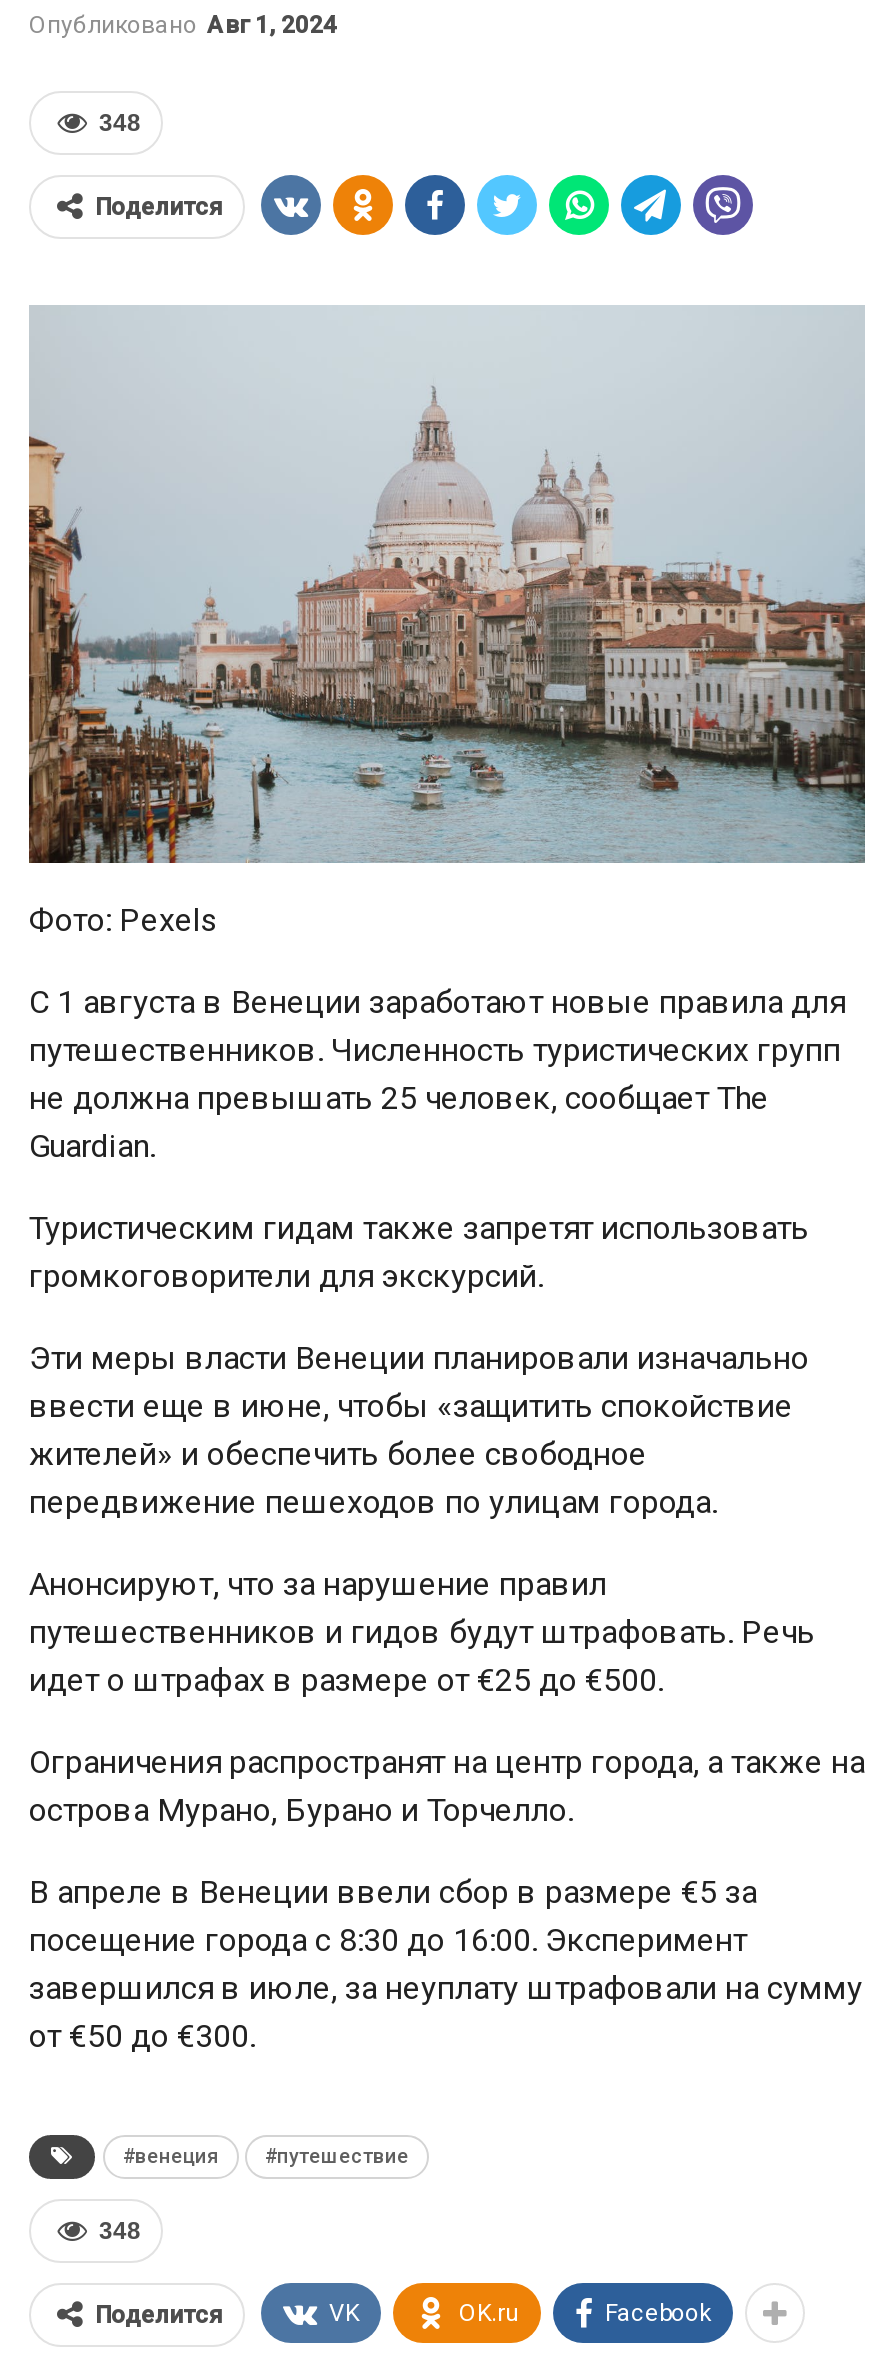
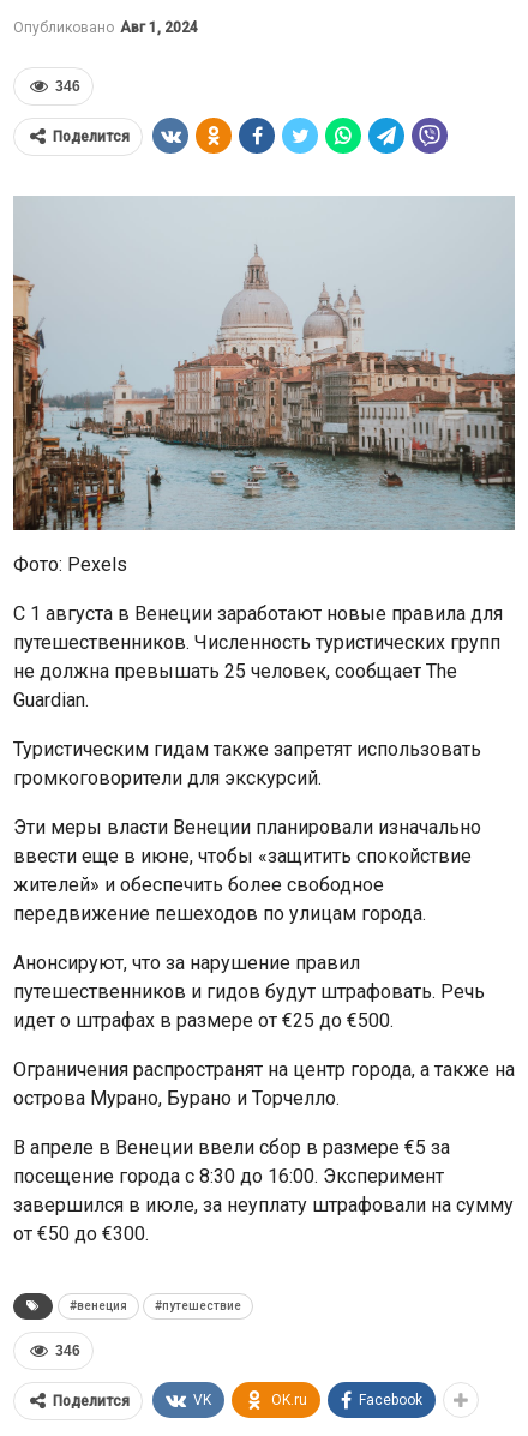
- 348
+ 346

- 348
+ 346
